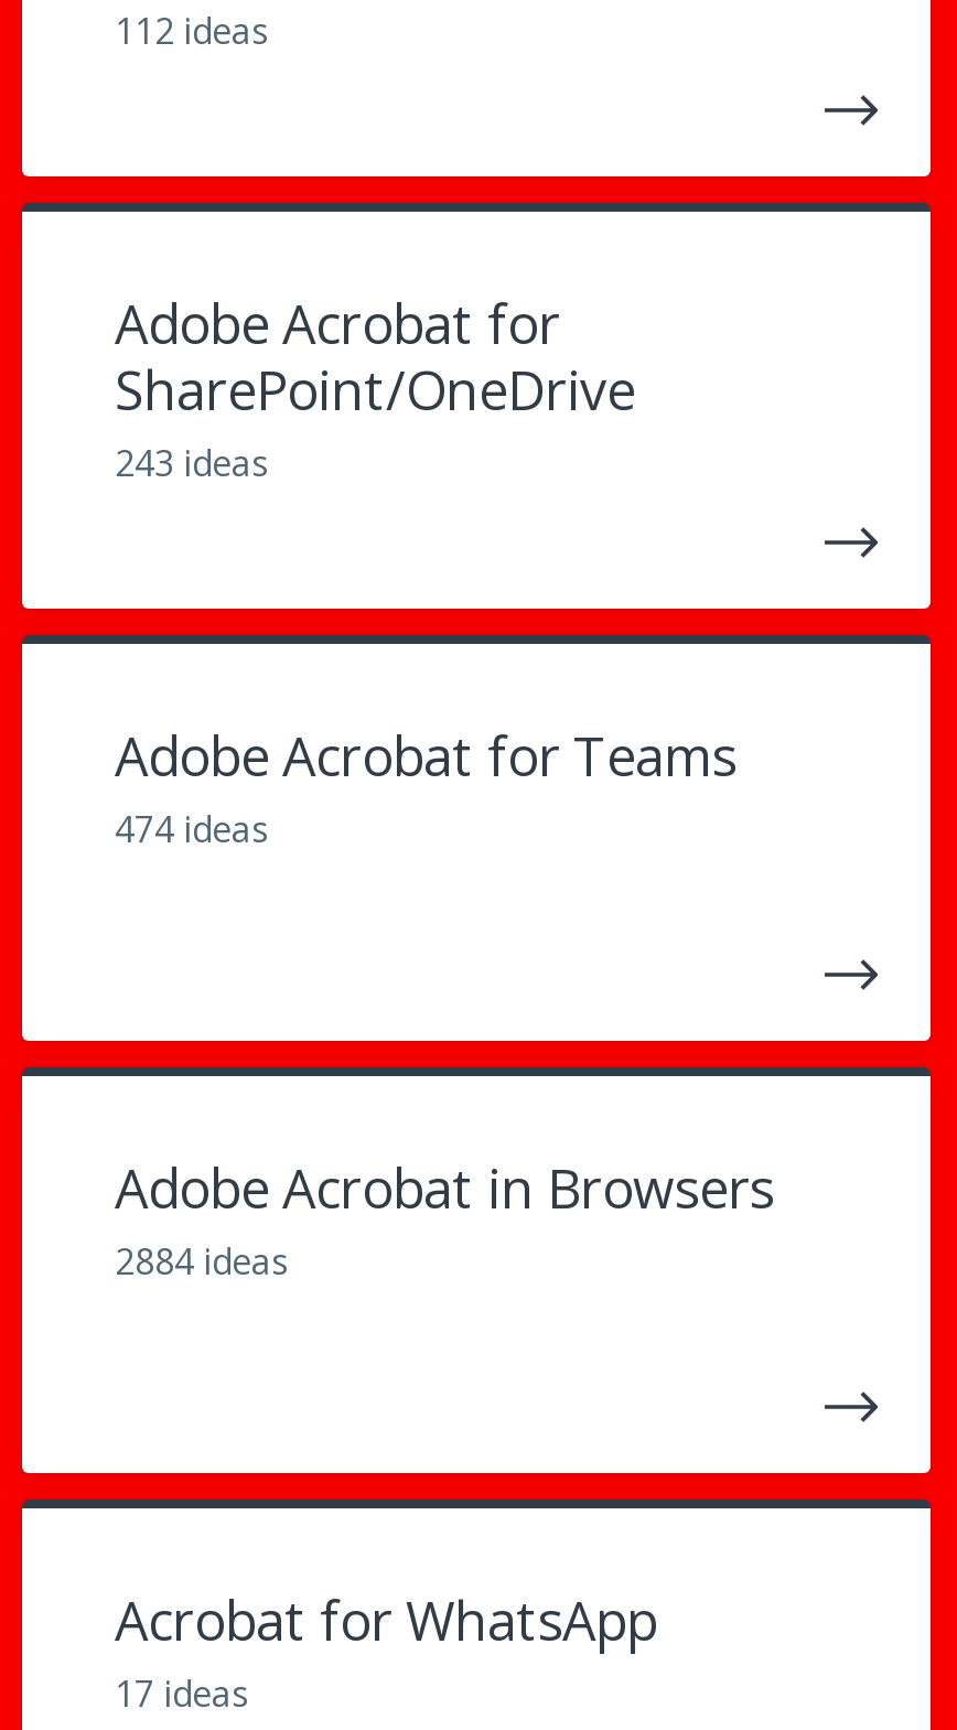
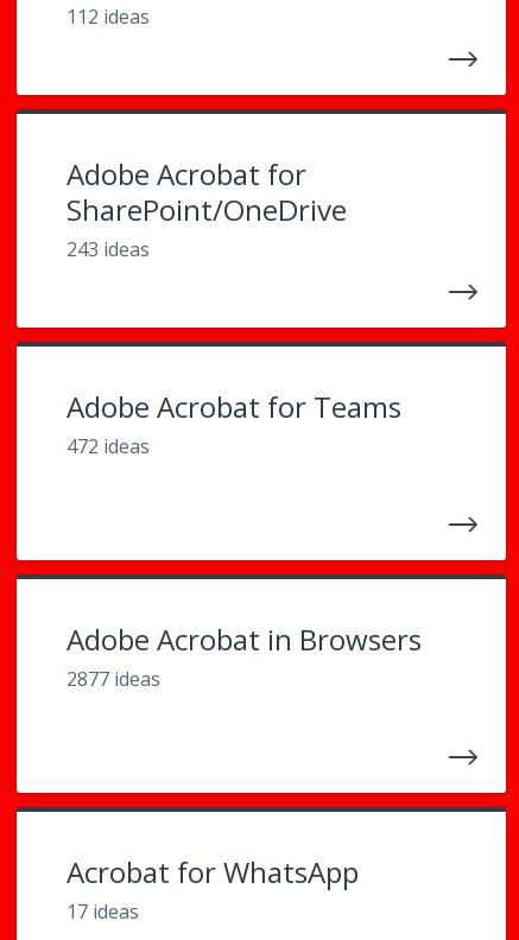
- 474 ideas
+ 472 ideas

- 2884 ideas
+ 2877 ideas
